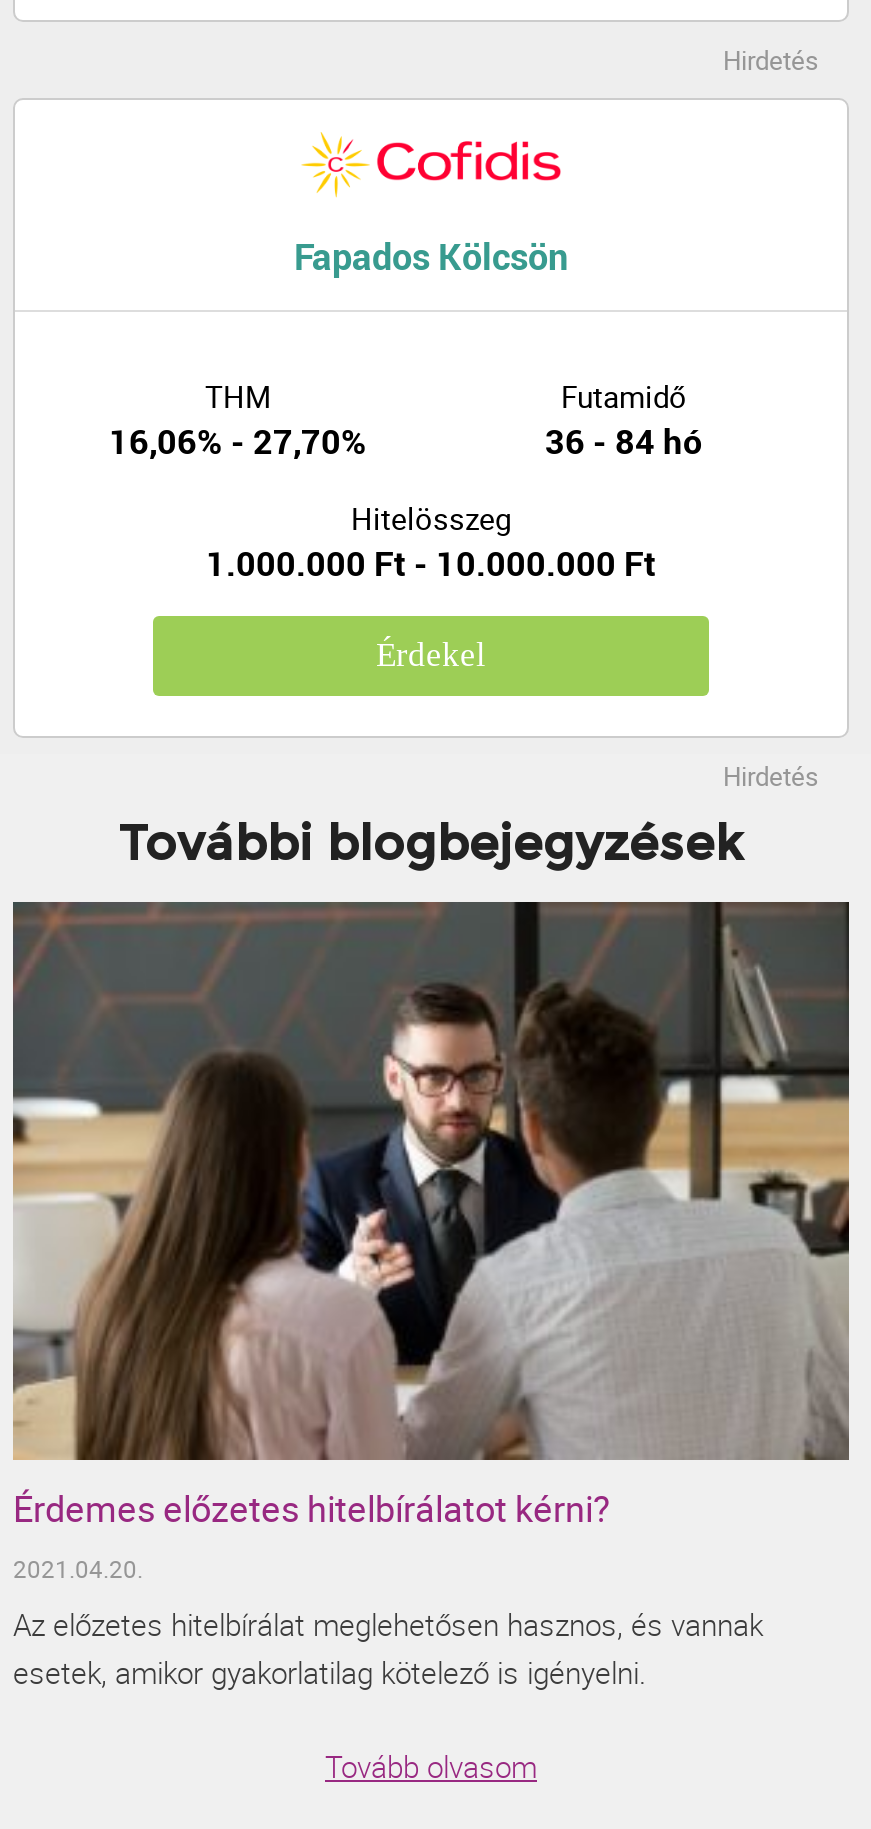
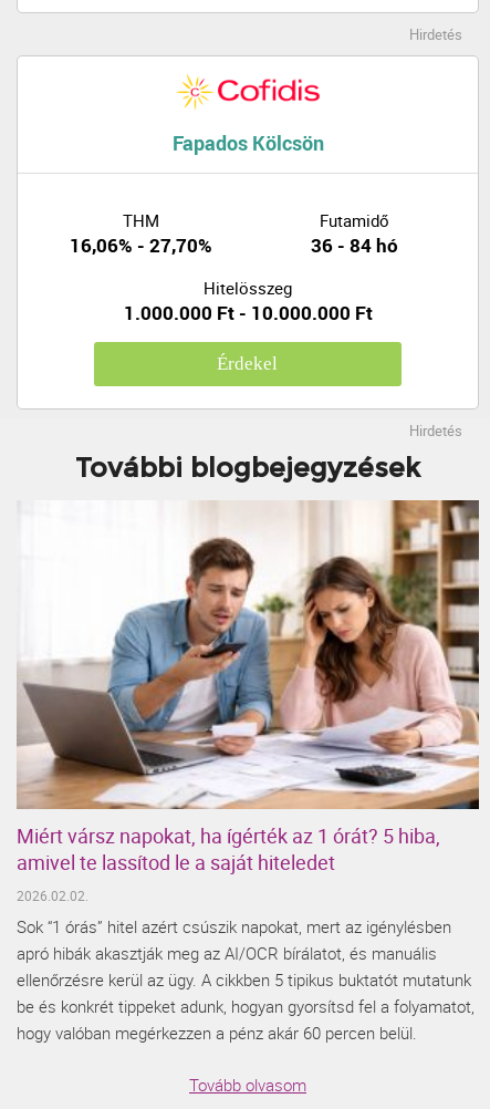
- [image]
- Érdemes előzetes hitelbírálatot kérni?
- 2021.04.20.
+ [image]
+ Miért vársz napokat, ha ígérték az 1 órát? 5 hiba,
+ amivel te lassítod le a saját hiteledet
+ 2026.02.02.

- Az előzetes hitelbírálat meglehetősen hasznos, és vannak
- esetek, amikor gyakorlatilag kötelező is igényelni.
+ Sok “1 órás” hitel azért csúszik napokat, mert az igénylésben
+ apró hibák akasztják meg az AI/OCR bírálatot, és manuális
+ ellenőrzésre kerül az ügy. A cikkben 5 tipikus buktatót mutatunk
+ be és konkrét tippeket adunk, hogyan gyorsítsd fel a folyamatot,
+ hogy valóban megérkezzen a pénz akár 60 percen belül.
